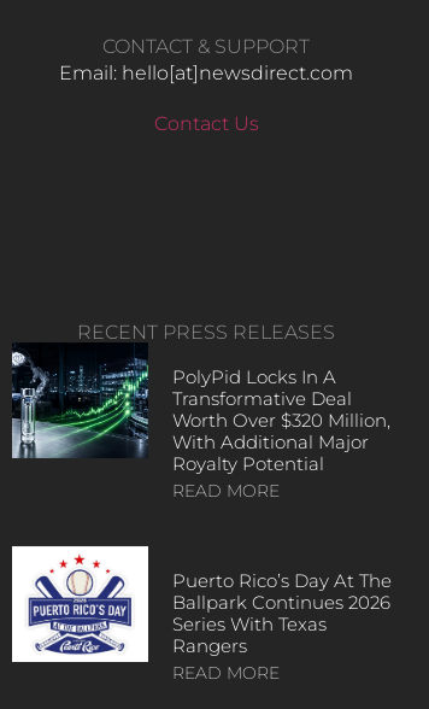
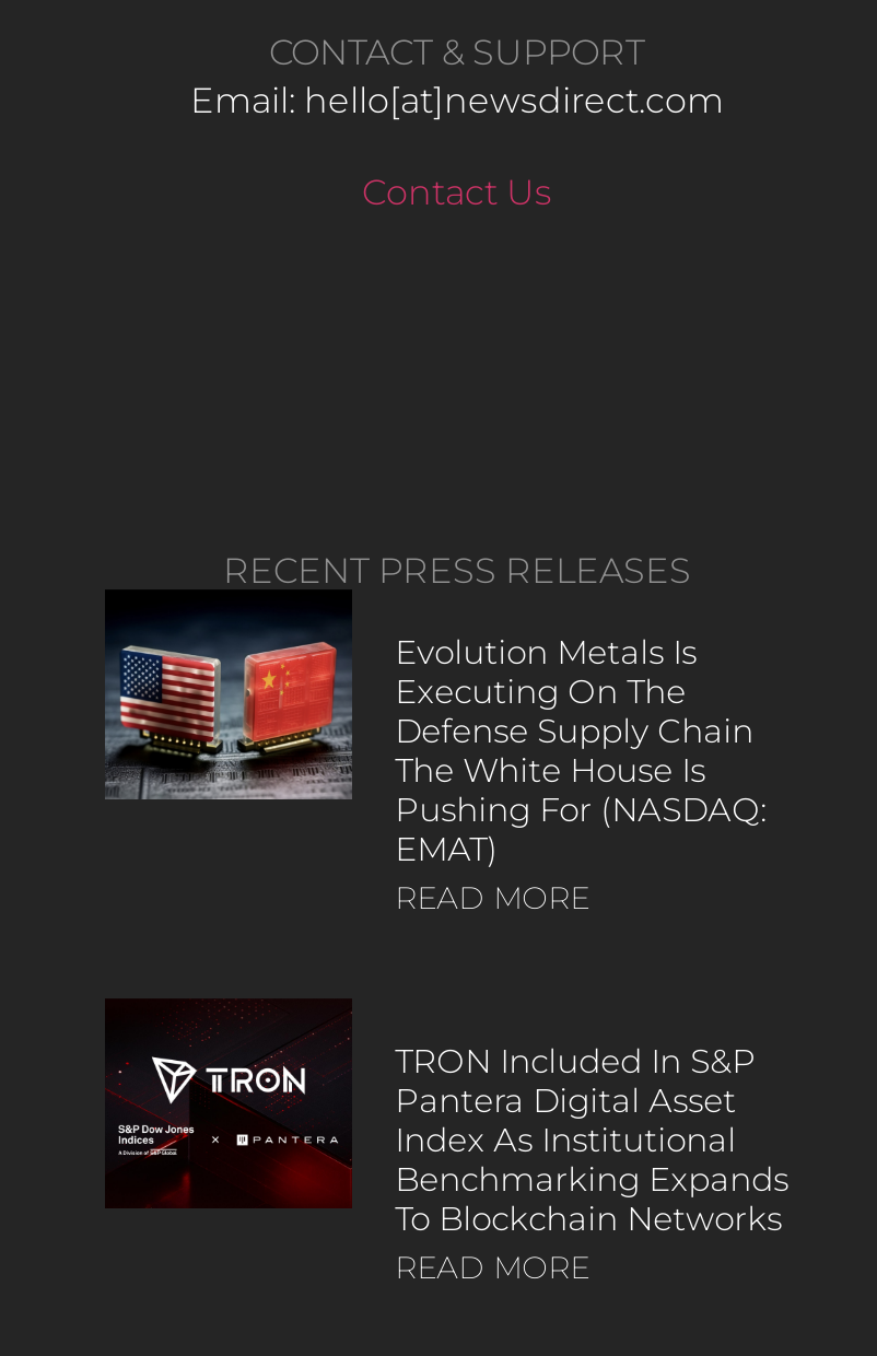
- [image]
- PolyPid Locks In A
- Transformative Deal
- Worth Over $320 Million,
- With Additional Major
- Royalty Potential
+ [image]
+ Evolution Metals Is
+ Executing On The
+ Defense Supply Chain
+ The White House Is
+ Pushing For (NASDAQ:
+ EMAT)

- [image]
- Puerto Rico’s Day At The
- Ballpark Continues 2026
- Series With Texas
- Rangers
+ [image]
+ TRON Included In S&P
+ Pantera Digital Asset
+ Index As Institutional
+ Benchmarking Expands
+ To Blockchain Networks
